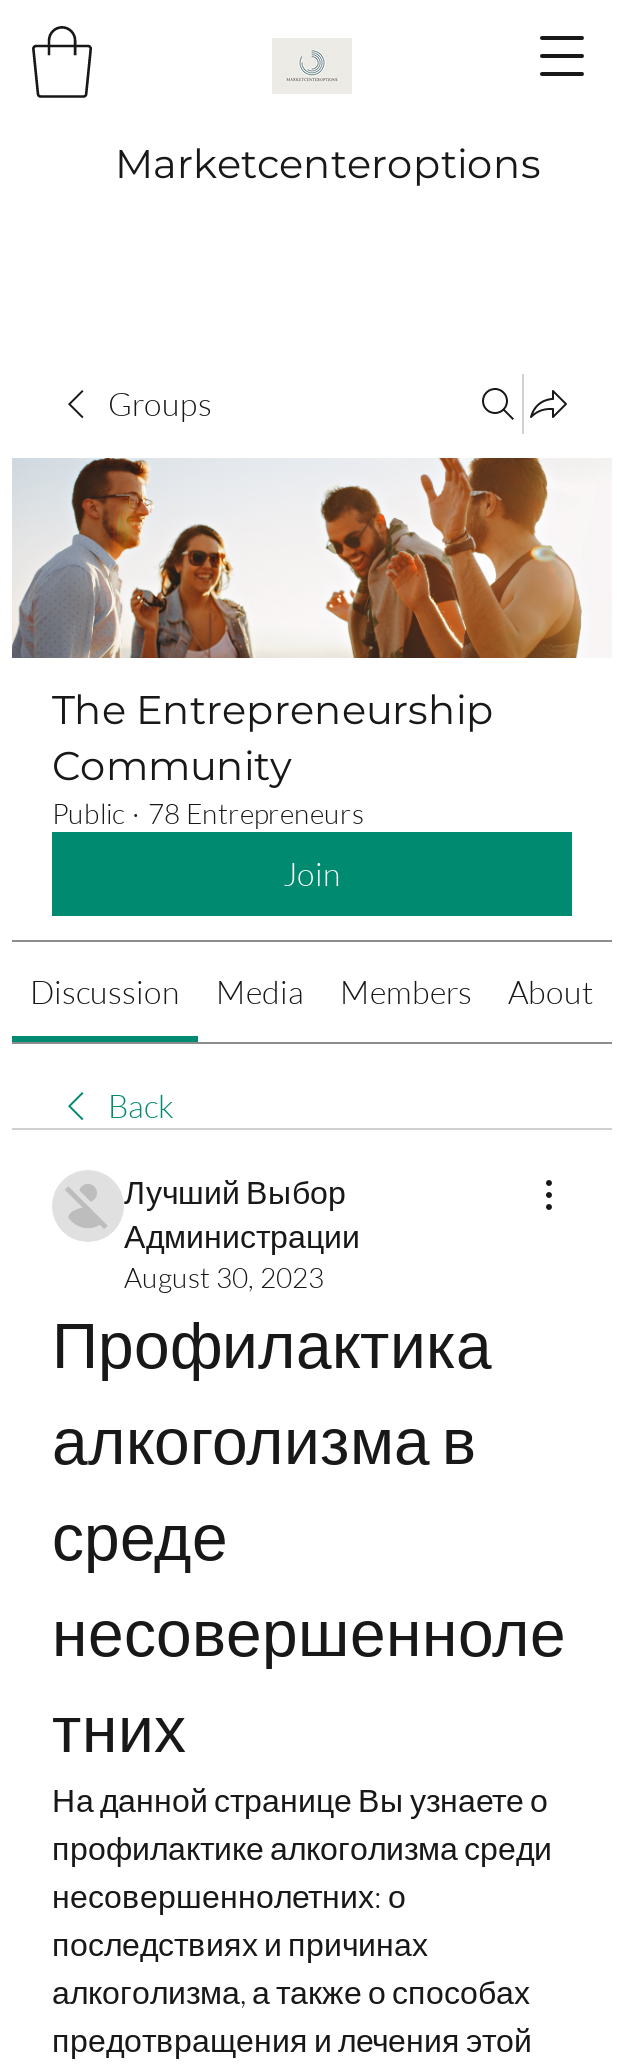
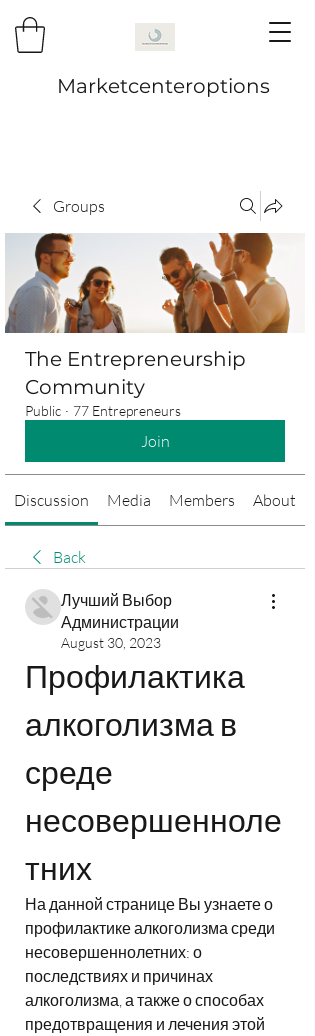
- Public · 78 Entrepreneurs
+ Public · 77 Entrepreneurs
